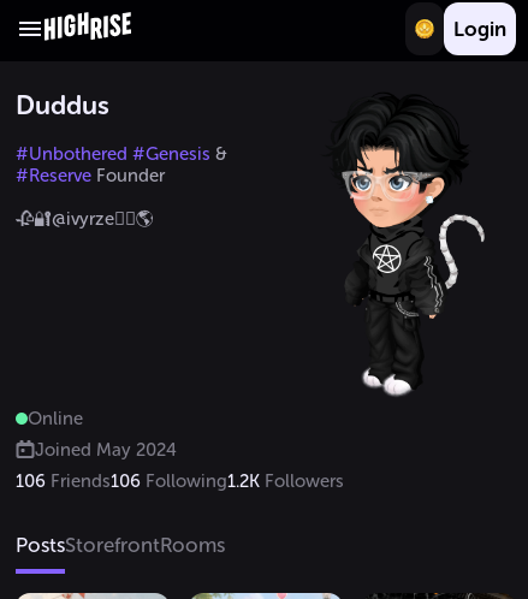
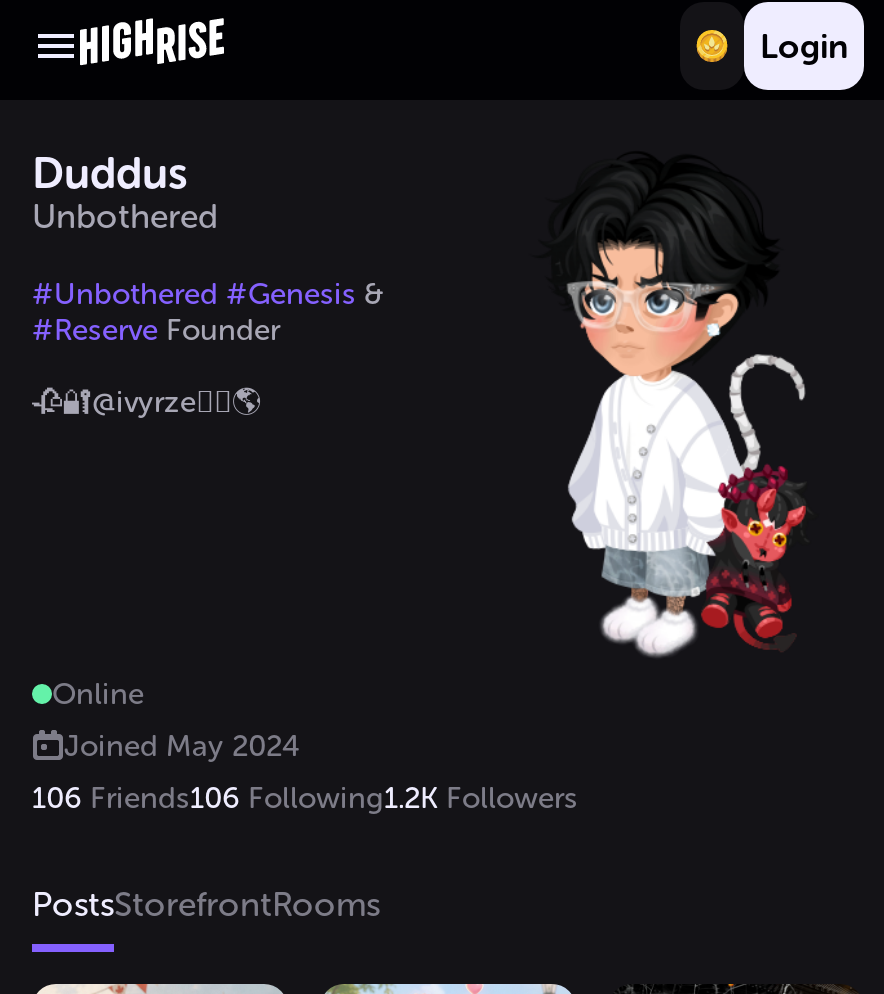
+ Unbothered

moved down: #Unbothered #Genesis & | #Reserve Founder

- [image]
+ [image]
